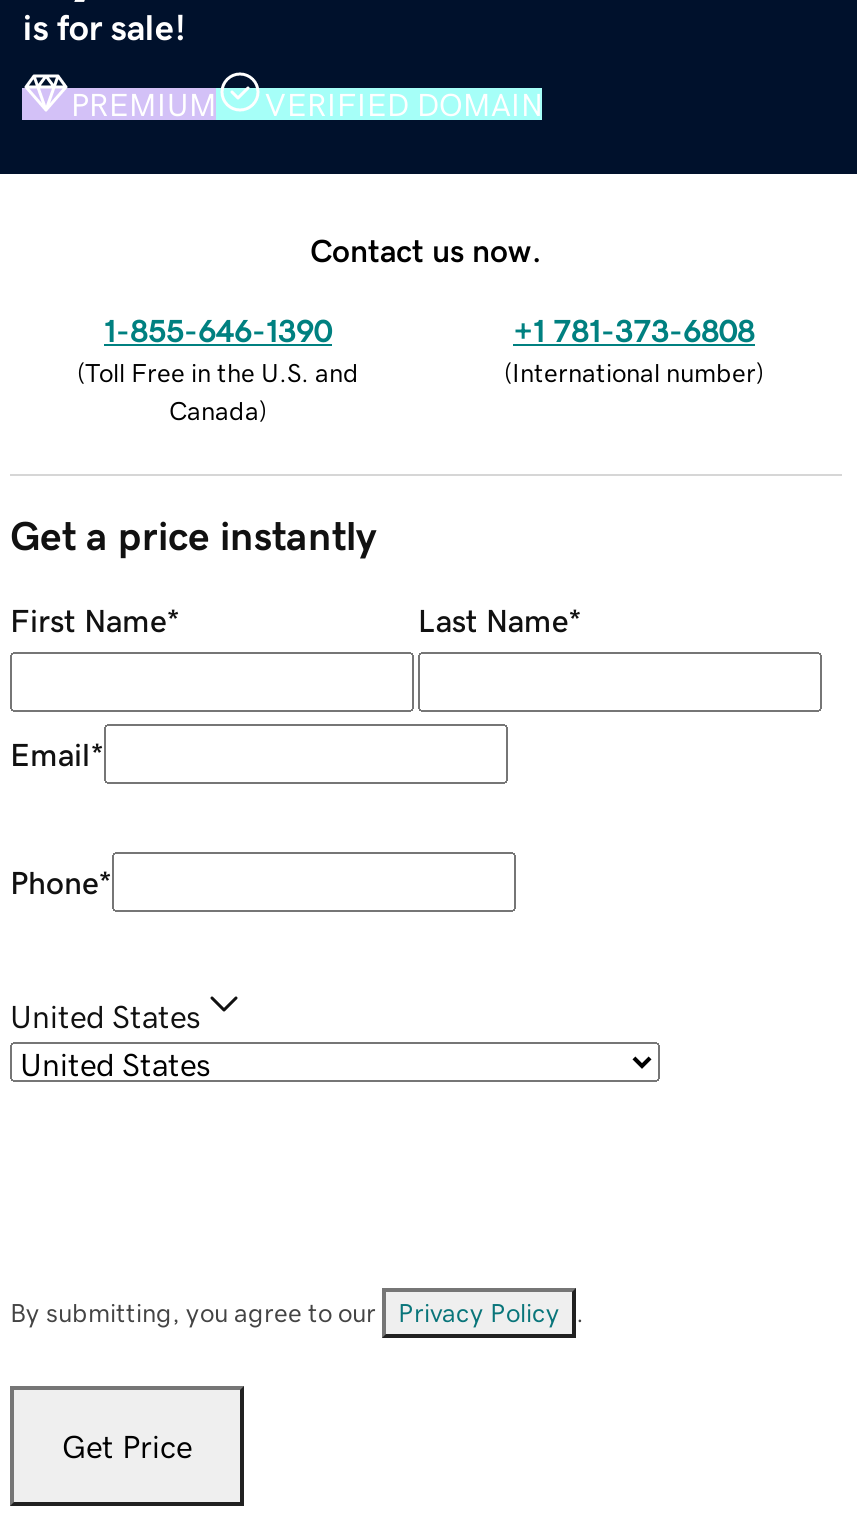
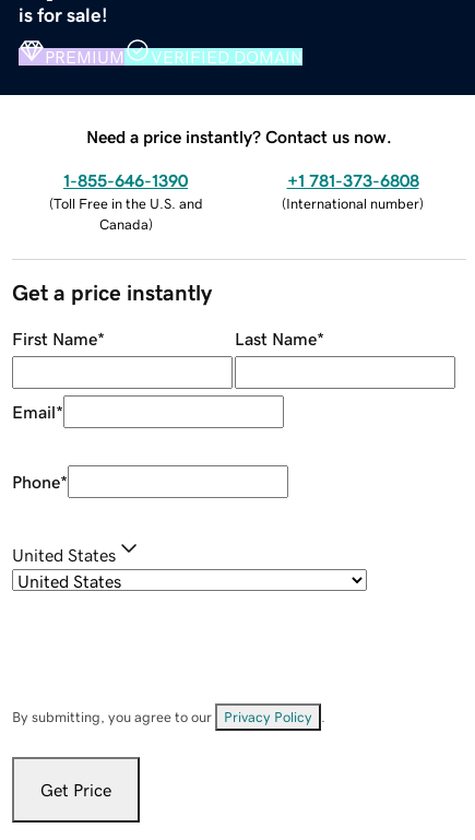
- Contact us now.
+ Need a price instantly? Contact us now.
